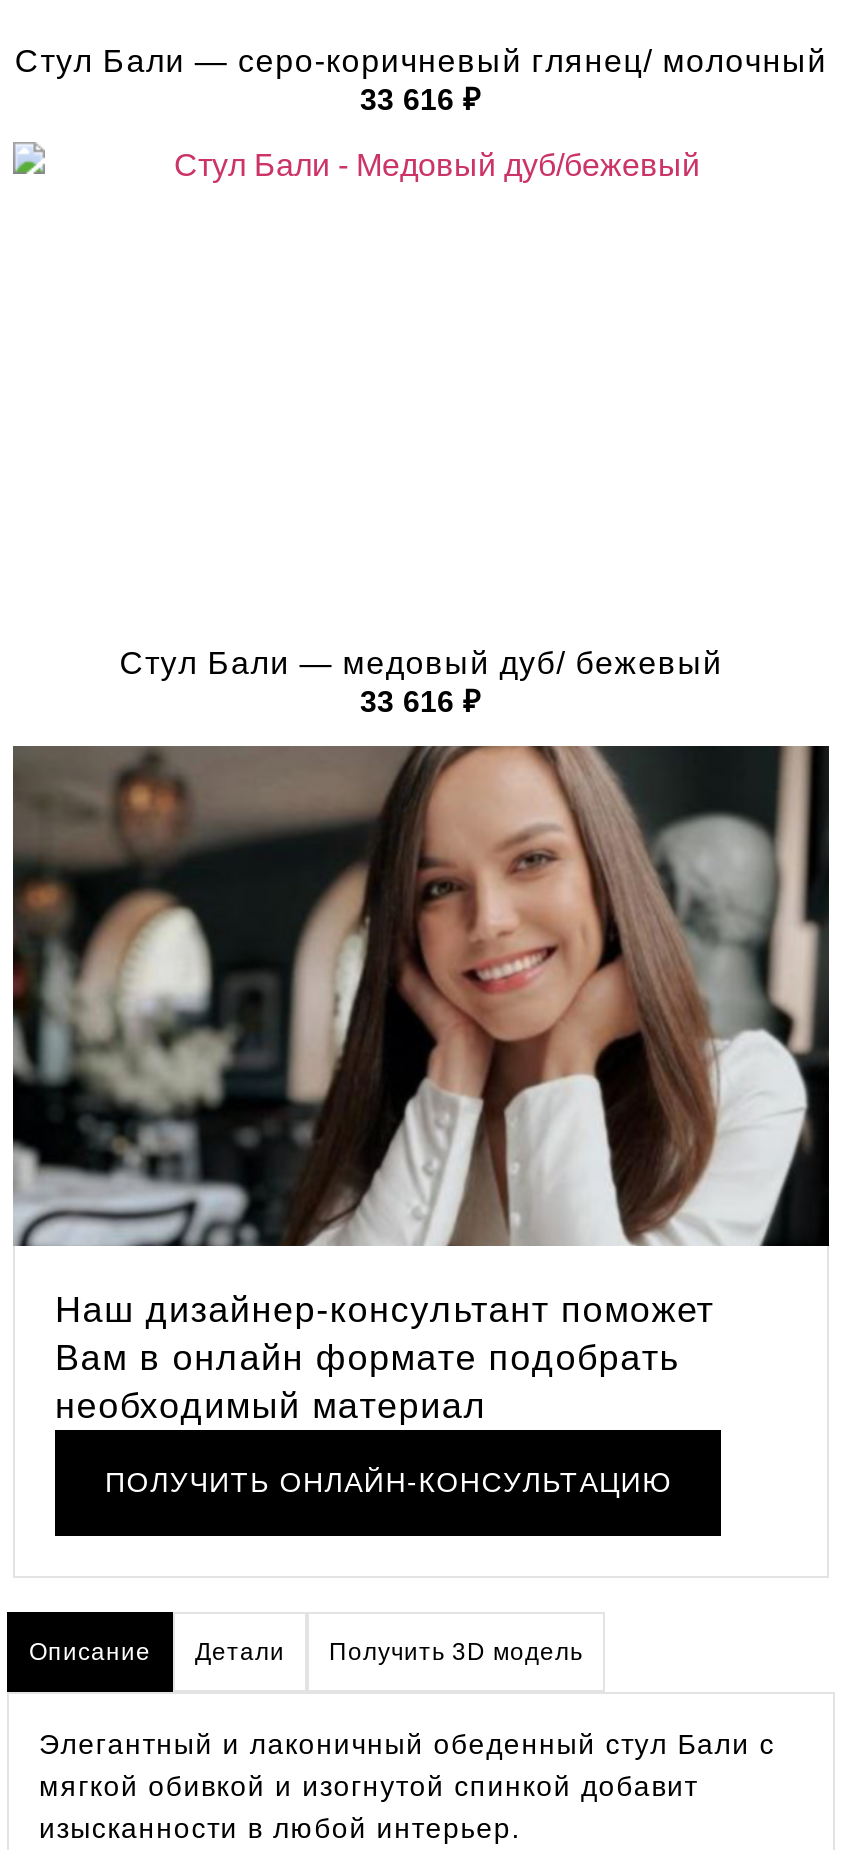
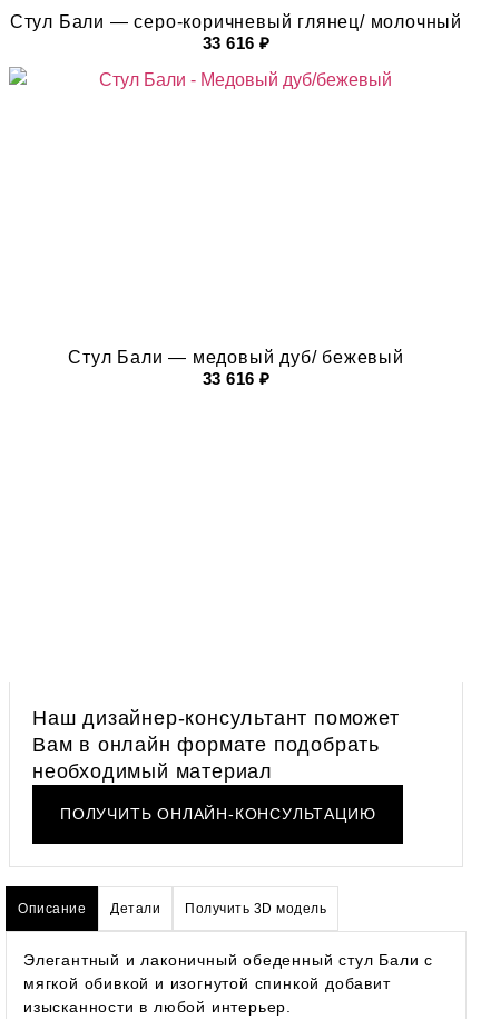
- [image]
